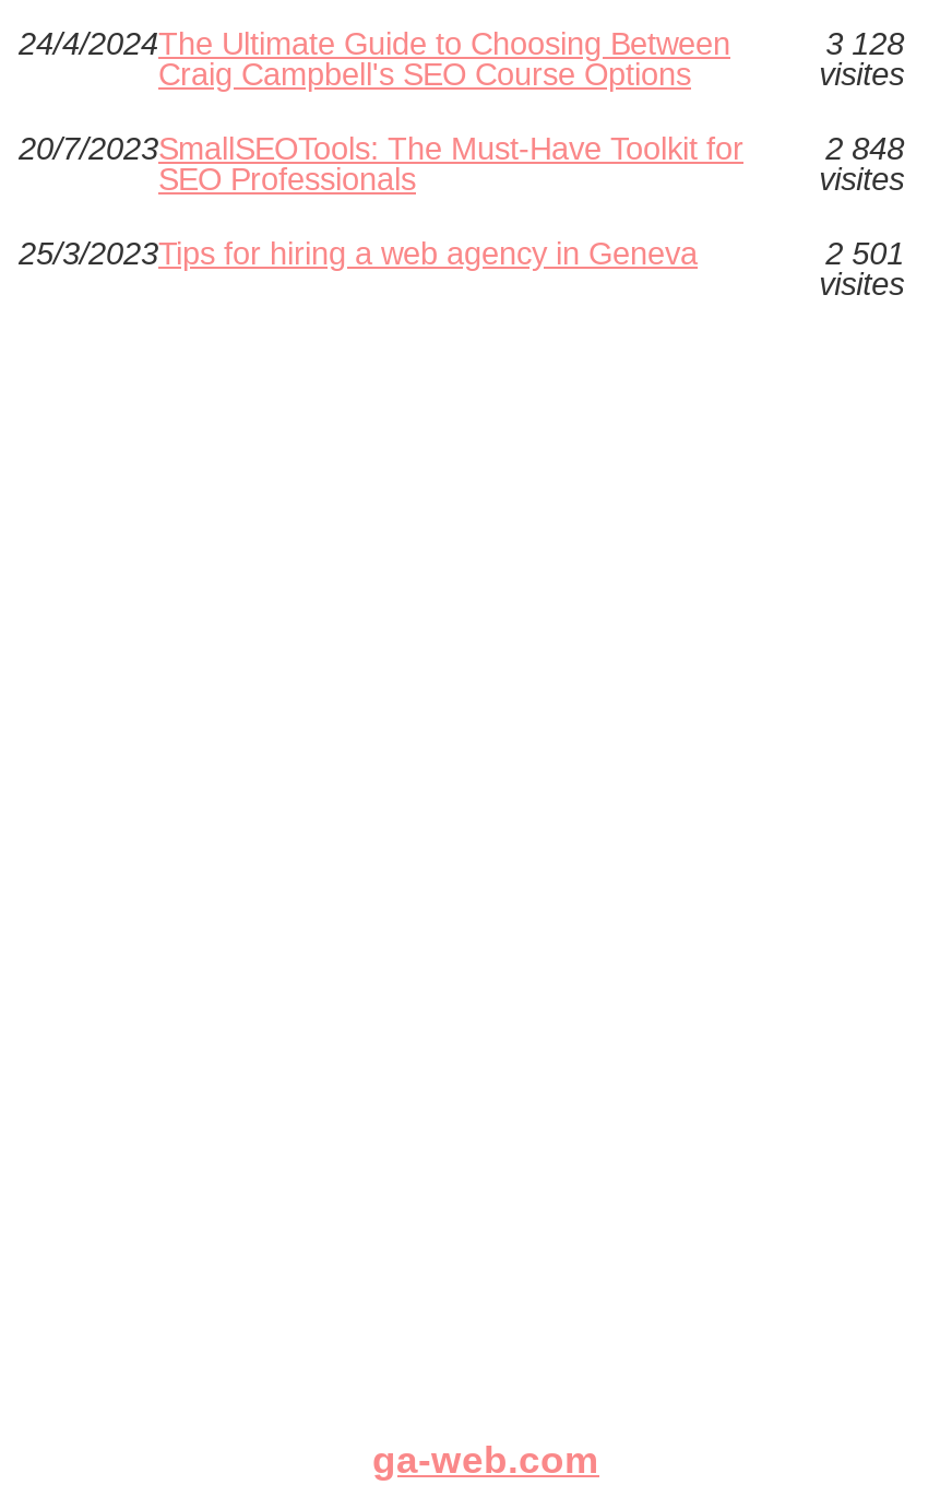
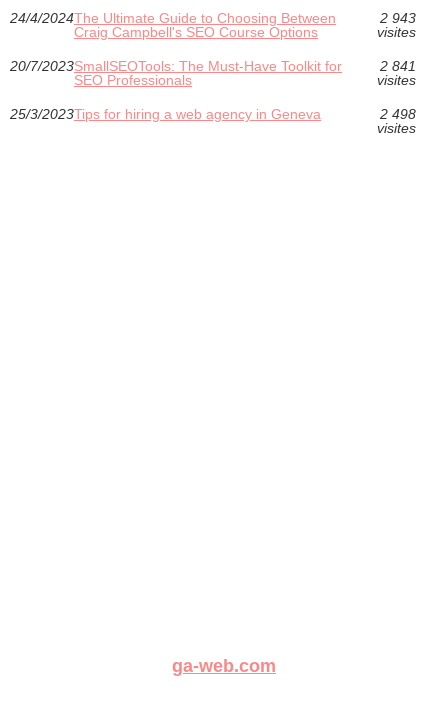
- 3 128
+ 2 943

- 2 848
+ 2 841

- 2 501
+ 2 498
